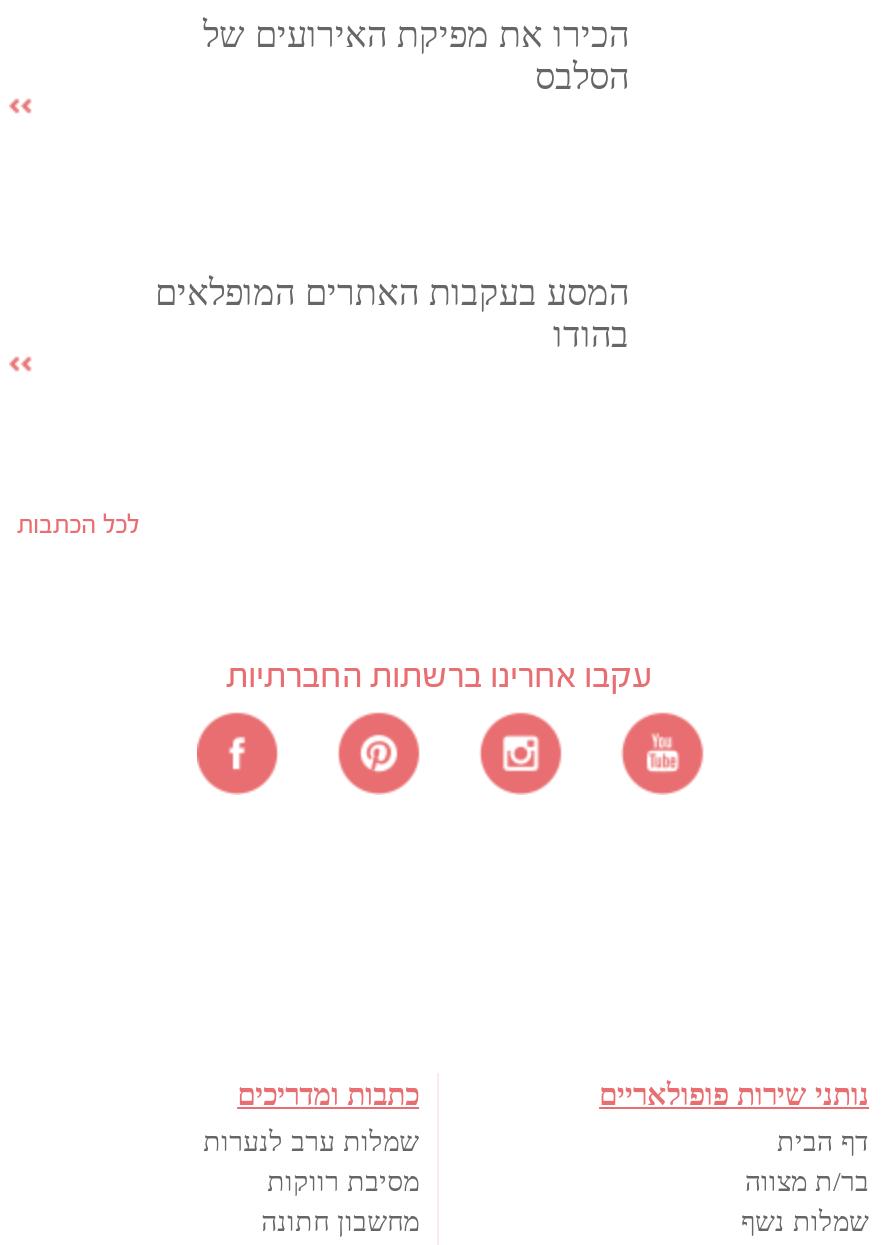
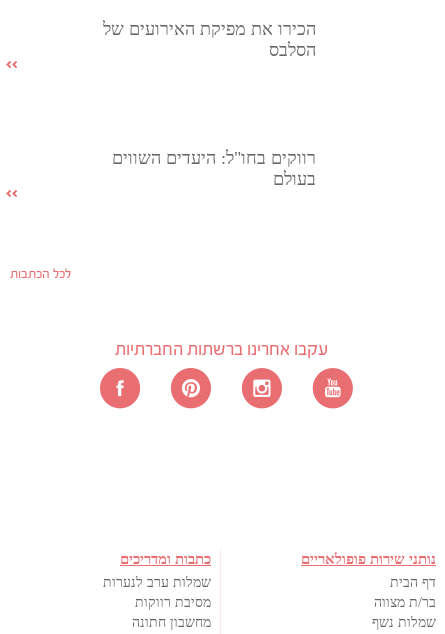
- המסע בעקבות האתרים המופלאים
- בהודו
+ רווקים בחו"ל: היעדים השווים
+ בעולם
